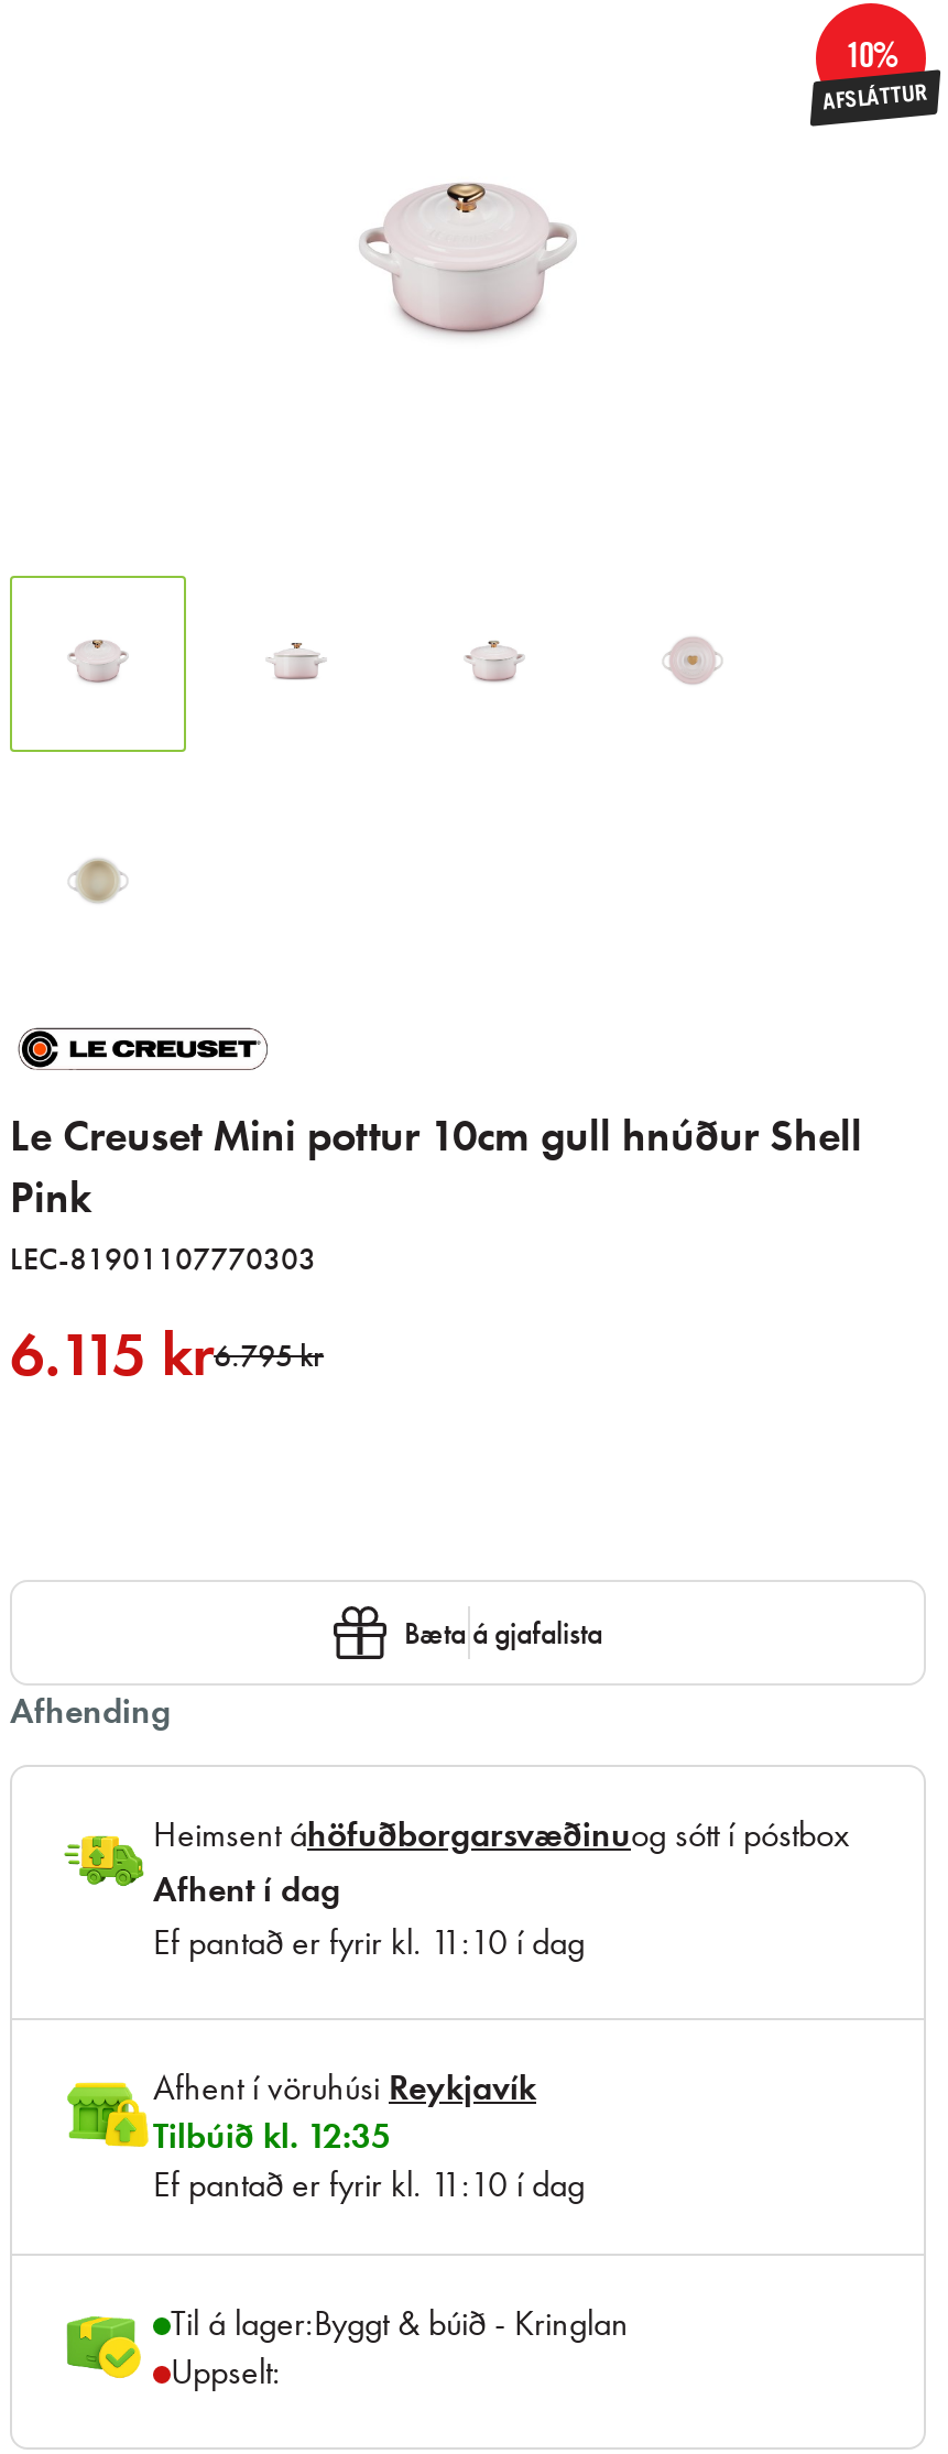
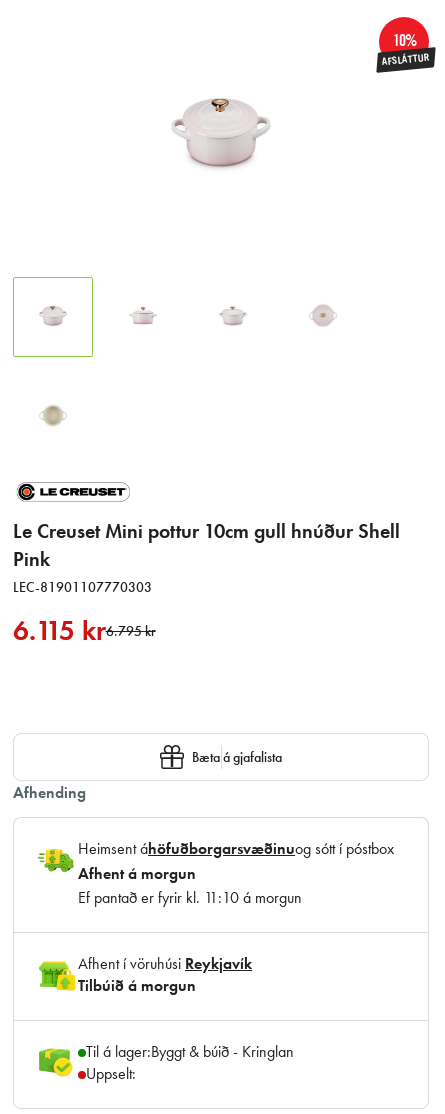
- Afhent í dag
+ Afhent á morgun

- Ef pantað er fyrir kl. 11:10 í dag
+ Ef pantað er fyrir kl. 11:10 á morgun

- Tilbúið kl. 12:35
- Ef pantað er fyrir kl. 11:10 í dag
+ Tilbúið á morgun
